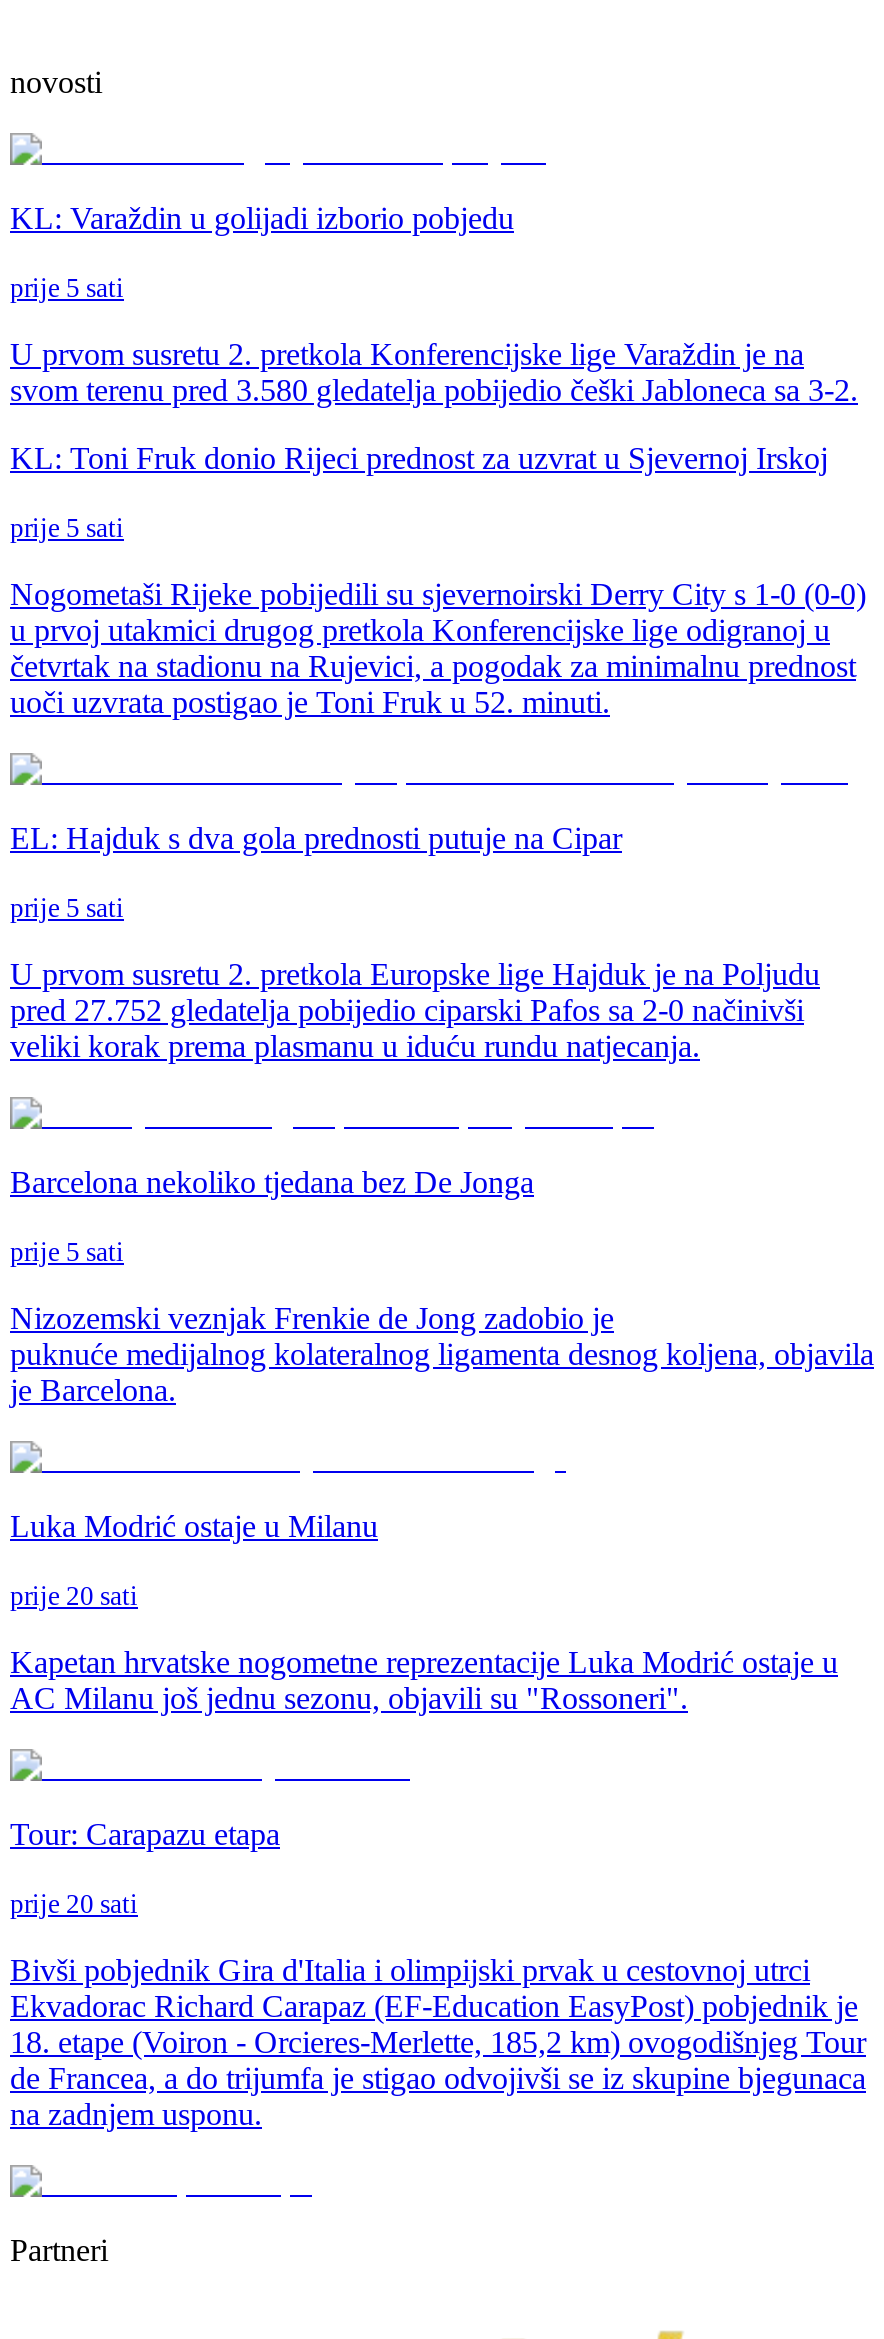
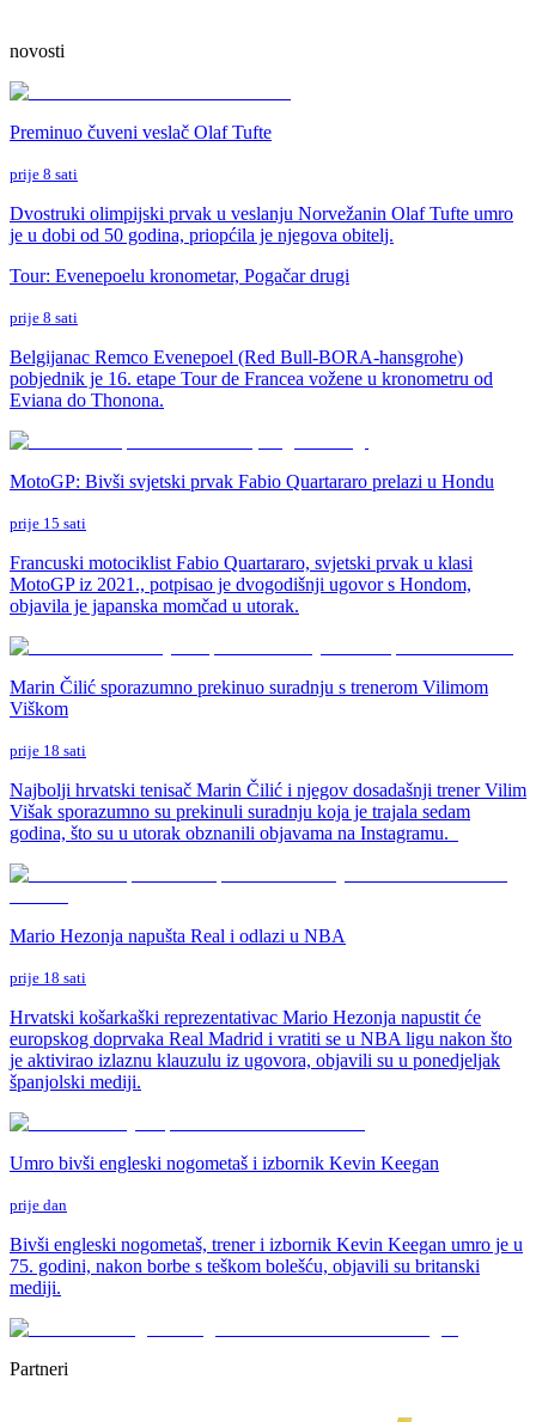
- KL: Varaždin u golijadi izborio pobjedu
+ Preminuo čuveni veslač Olaf Tufte

- prije 5 sati
+ prije 8 sati

- U prvom susretu 2. pretkola Konferencijske lige Varaždin je na
- svom terenu pred 3.580 gledatelja pobijedio češki Jabloneca sa 3-2.
+ Dvostruki olimpijski prvak u veslanju Norvežanin Olaf Tufte umro
+ je u dobi od 50 godina, priopćila je njegova obitelj.

- KL: Toni Fruk donio Rijeci prednost za uzvrat u Sjevernoj Irskoj
+ Tour: Evenepoelu kronometar, Pogačar drugi

- prije 5 sati
+ prije 8 sati

- Nogometaši Rijeke pobijedili su sjevernoirski Derry City s 1-0 (0-0)
- u prvoj utakmici drugog pretkola Konferencijske lige odigranoj u
- četvrtak na stadionu na Rujevici, a pogodak za minimalnu prednost
- uoči uzvrata postigao je Toni Fruk u 52. minuti.
+ Belgijanac Remco Evenepoel (Red Bull-BORA-hansgrohe)
+ pobjednik je 16. etape Tour de Francea vožene u kronometru od
+ Eviana do Thonona.

- EL: Hajduk s dva gola prednosti putuje na Cipar
+ MotoGP: Bivši svjetski prvak Fabio Quartararo prelazi u Hondu

- prije 5 sati
+ prije 15 sati

- U prvom susretu 2. pretkola Europske lige Hajduk je na Poljudu
- pred 27.752 gledatelja pobijedio ciparski Pafos sa 2-0 načinivši
- veliki korak prema plasmanu u iduću rundu natjecanja.
+ Francuski motociklist Fabio Quartararo, svjetski prvak u klasi
+ MotoGP iz 2021., potpisao je dvogodišnji ugovor s Hondom,
+ objavila je japanska momčad u utorak.

- Barcelona nekoliko tjedana bez De Jonga
+ Marin Čilić sporazumno prekinuo suradnju s trenerom Vilimom
+ Viškom

- prije 5 sati
+ prije 18 sati

- Nizozemski veznjak Frenkie de Jong zadobio je
- puknuće medijalnog kolateralnog ligamenta desnog koljena, objavila
- je Barcelona.
+ Najbolji hrvatski tenisač Marin Čilić i njegov dosadašnji trener Vilim
+ Višak sporazumno su prekinuli suradnju koja je trajala sedam
+ godina, što su u utorak obznanili objavama na Instagramu.

- Luka Modrić ostaje u Milanu
+ Mario Hezonja napušta Real i odlazi u NBA

- prije 20 sati
+ prije 18 sati

- Kapetan hrvatske nogometne reprezentacije Luka Modrić ostaje u
- AC Milanu još jednu sezonu, objavili su "Rossoneri".
+ Hrvatski košarkaški reprezentativac Mario Hezonja napustit će
+ europskog doprvaka Real Madrid i vratiti se u NBA ligu nakon što
+ je aktivirao izlaznu klauzulu iz ugovora, objavili su u ponedjeljak
+ španjolski mediji.

- Tour: Carapazu etapa
+ Umro bivši engleski nogometaš i izbornik Kevin Keegan

- prije 20 sati
+ prije dan

- Bivši pobjednik Gira d'Italia i olimpijski prvak u cestovnoj utrci
- Ekvadorac Richard Carapaz (EF-Education EasyPost) pobjednik je
- 18. etape (Voiron - Orcieres-Merlette, 185,2 km) ovogodišnjeg Tour
- de Francea, a do trijumfa je stigao odvojivši se iz skupine bjegunaca
- na zadnjem usponu.
+ Bivši engleski nogometaš, trener i izbornik Kevin Keegan umro je u
+ 75. godini, nakon borbe s teškom bolešću, objavili su britanski
+ mediji.
